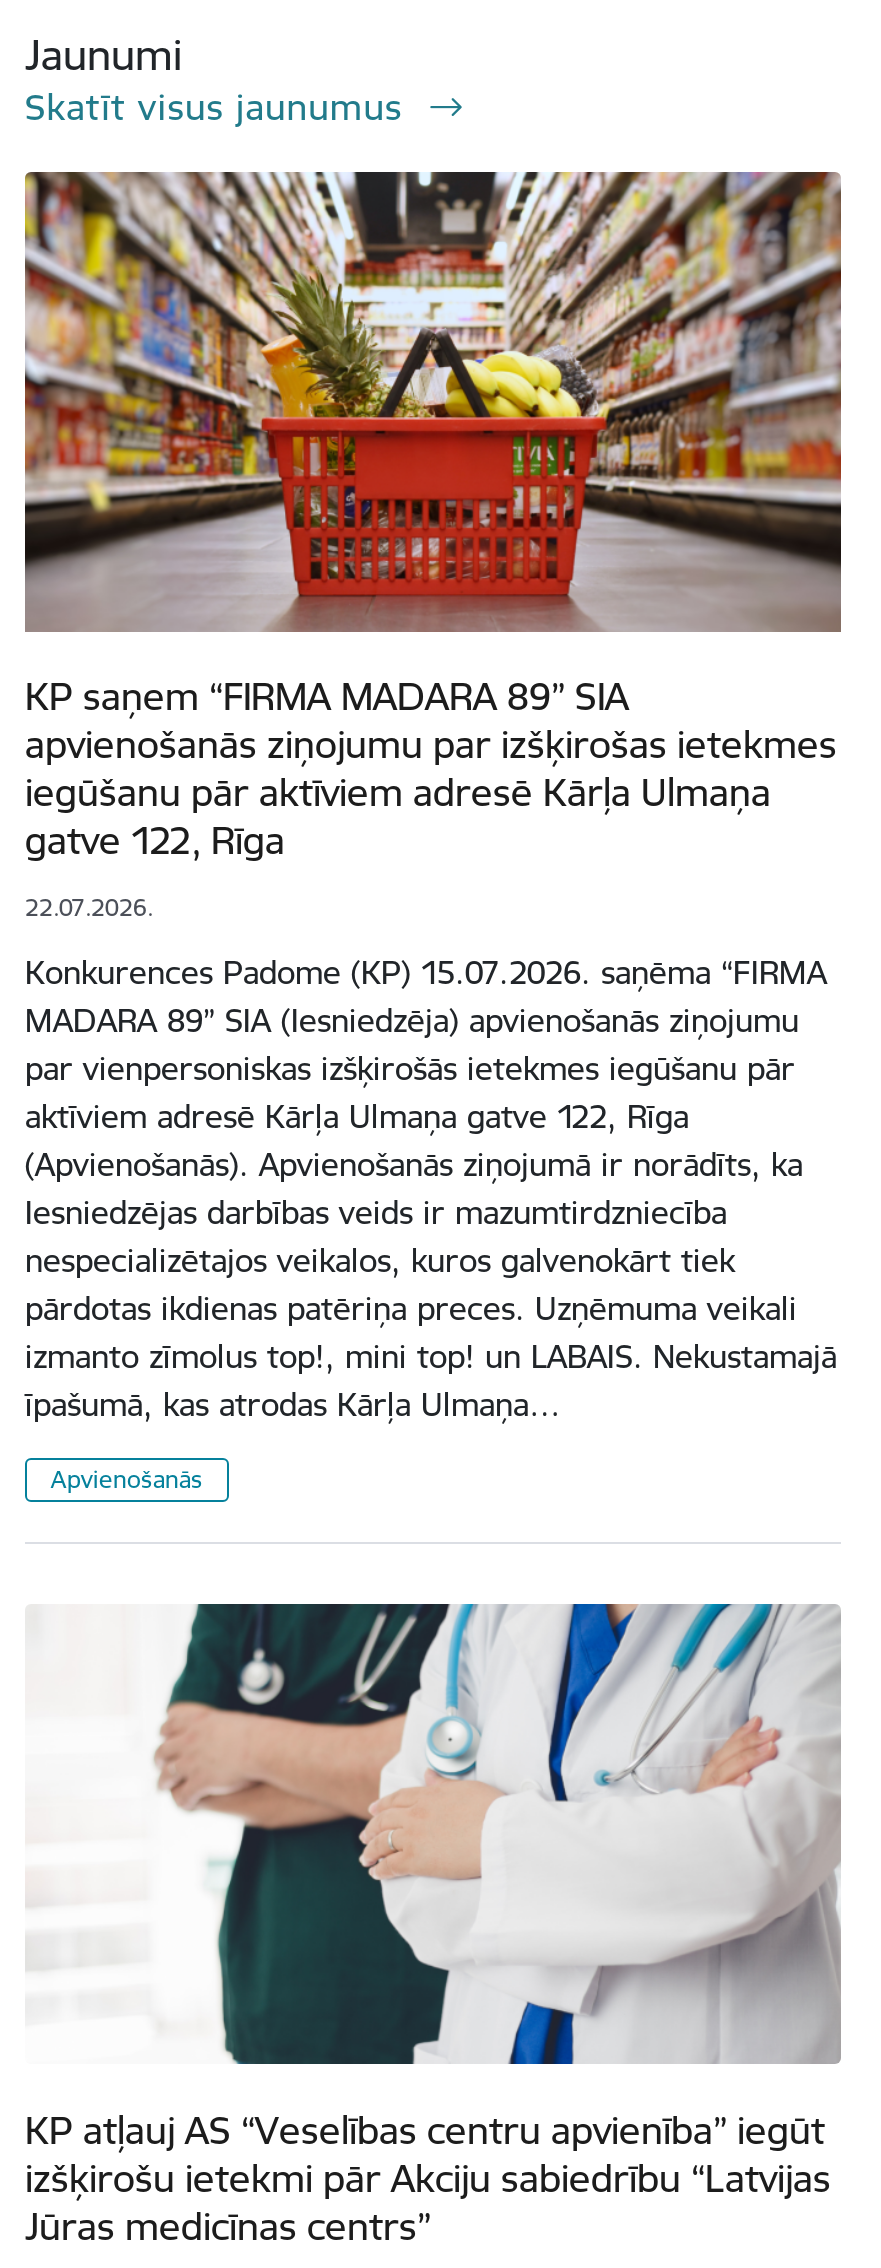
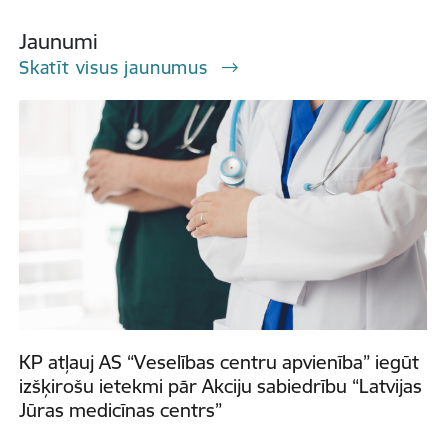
- [image]
- KP saņem “FIRMA MADARA 89” SIA
- apvienošanās ziņojumu par izšķirošas ietekmes
- iegūšanu pār aktīviem adresē Kārļa Ulmaņa
- gatve 122, Rīga
- 22.07.2026.
- Konkurences Padome (KP) 15.07.2026. saņēma “FIRMA
- MADARA 89” SIA (Iesniedzēja) apvienošanās ziņojumu
- par vienpersoniskas izšķirošās ietekmes iegūšanu pār
- aktīviem adresē Kārļa Ulmaņa gatve 122, Rīga
- (Apvienošanās). Apvienošanās ziņojumā ir norādīts, ka
- Iesniedzējas darbības veids ir mazumtirdzniecība
- nespecializētajos veikalos, kuros galvenokārt tiek
- pārdotas ikdienas patēriņa preces. Uzņēmuma veikali
- izmanto zīmolus top!, mini top! un LABAIS. Nekustamajā
- īpašumā, kas atrodas Kārļa Ulmaņa…
- Apvienošanās
